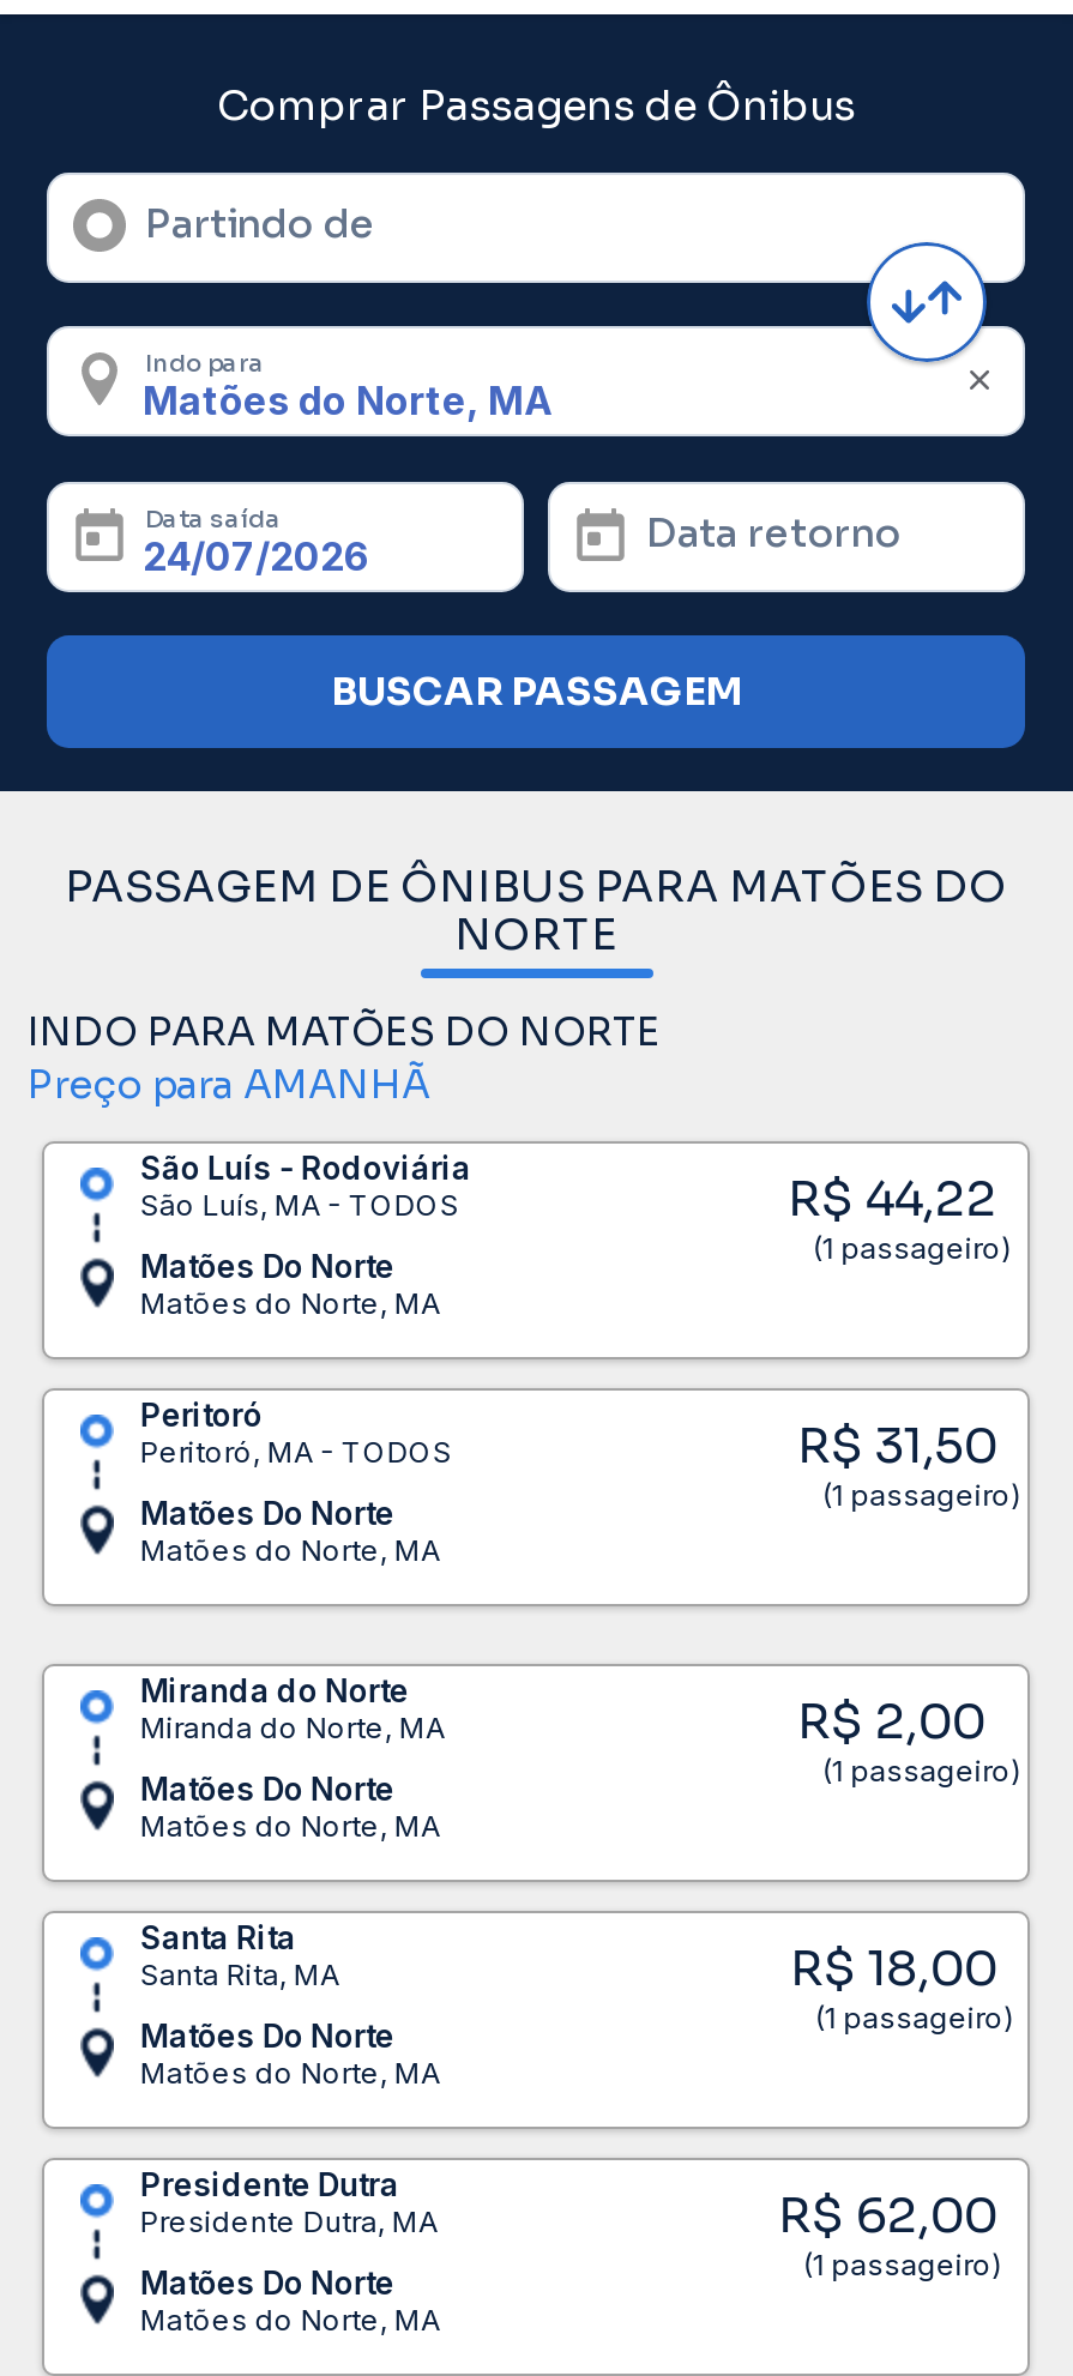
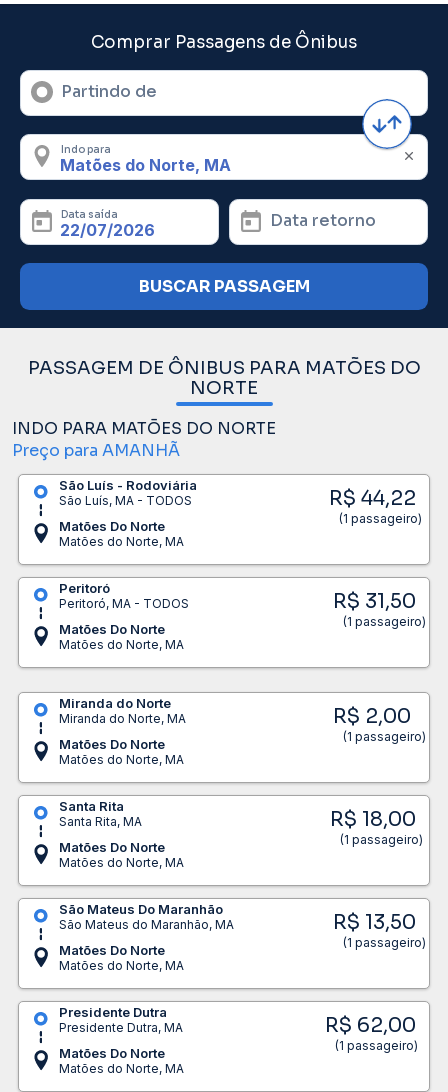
+ São Mateus Do Maranhão
+ São Mateus do Maranhão, MA
+ Matões Do Norte
+ Matões do Norte, MA

+ R$ 13,50
+ (1 passageiro)
